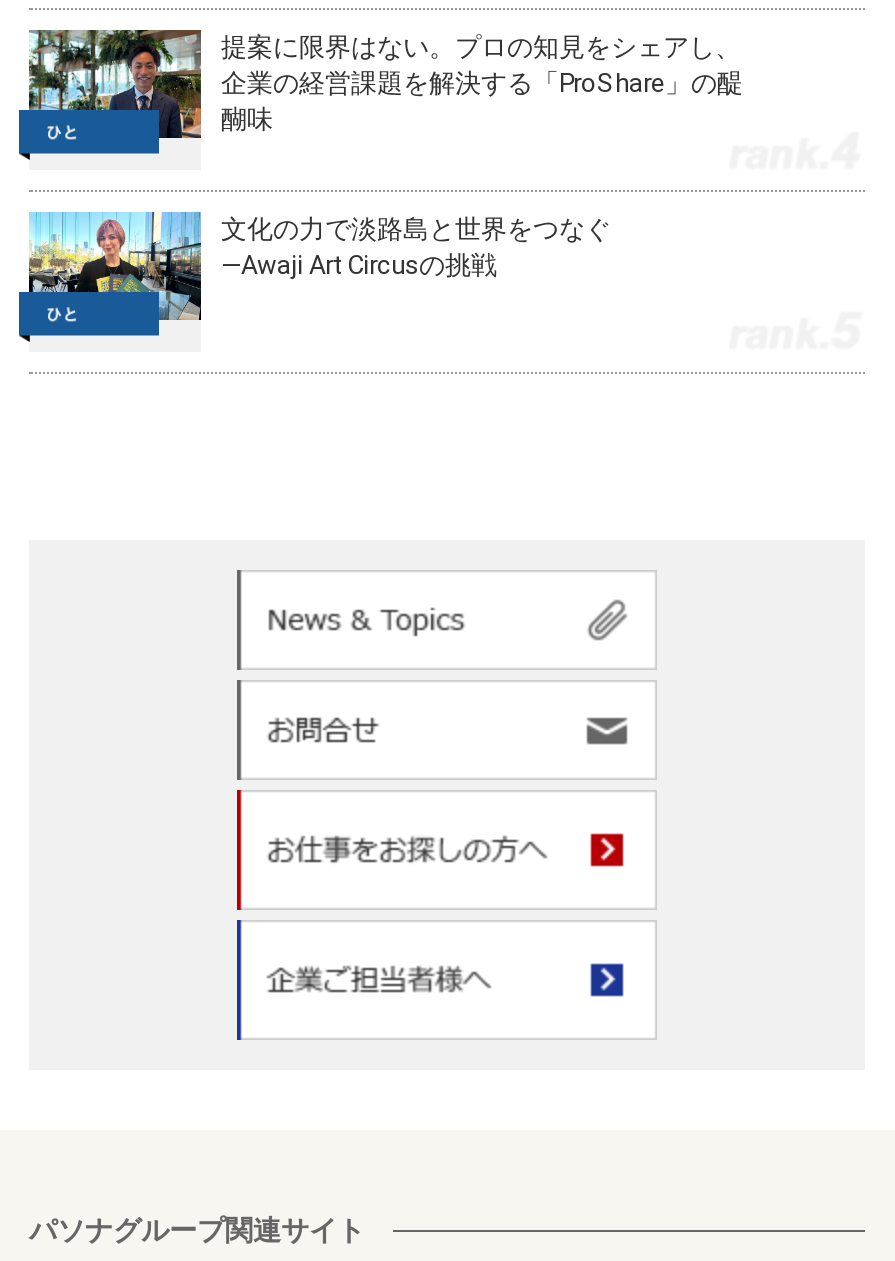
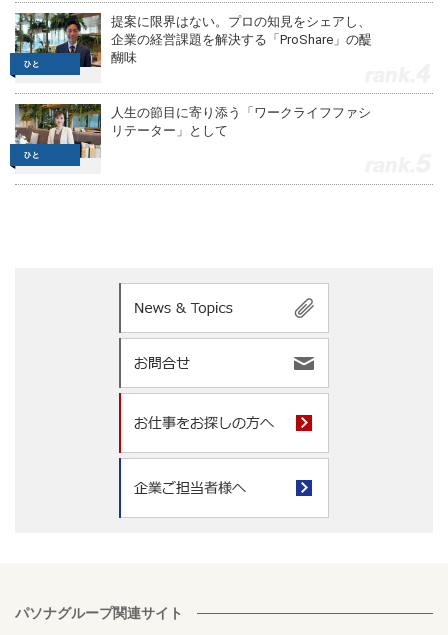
- [image]
- 文化の力で淡路島と世界をつなぐ
- —Awaji Art Circusの挑戦
+ [image]
+ 人生の節目に寄り添う「ワークライフファシ
+ リテーター」として
